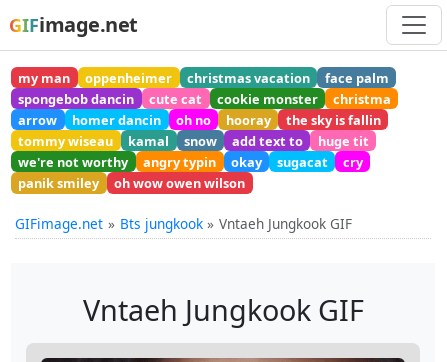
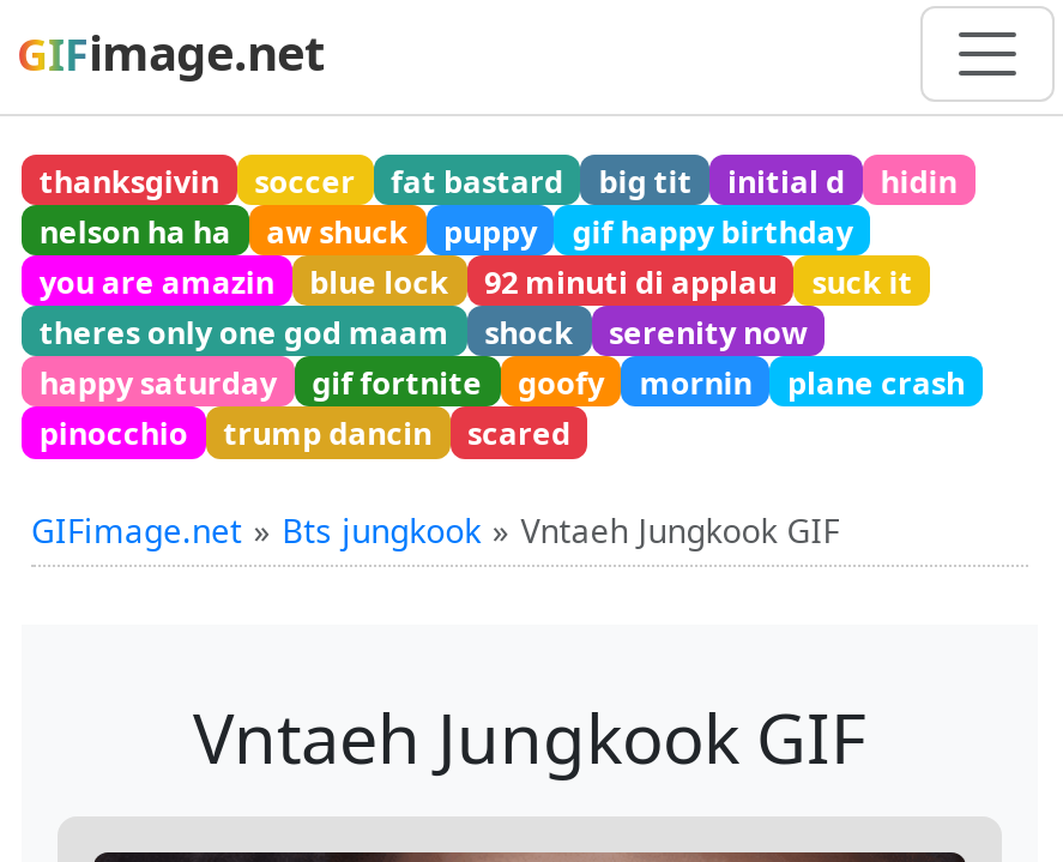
- my man
- oppenheimer
- christmas vacation
- face palm
- spongebob dancin
- cute cat
- cookie monster
- christma
- arrow
- homer dancin
- oh no
- hooray
- the sky is fallin
- tommy wiseau
- kamal
- snow
- add text to
- huge tit
- we're not worthy
- angry typin
- okay
- sugacat
- cry
- panik smiley
- oh wow owen wilson
+ thanksgivin
+ soccer
+ fat bastard
+ big tit
+ initial d
+ hidin
+ nelson ha ha
+ aw shuck
+ puppy
+ gif happy birthday
+ you are amazin
+ blue lock
+ 92 minuti di applau
+ suck it
+ theres only one god maam
+ shock
+ serenity now
+ happy saturday
+ gif fortnite
+ goofy
+ mornin
+ plane crash
+ pinocchio
+ trump dancin
+ scared
